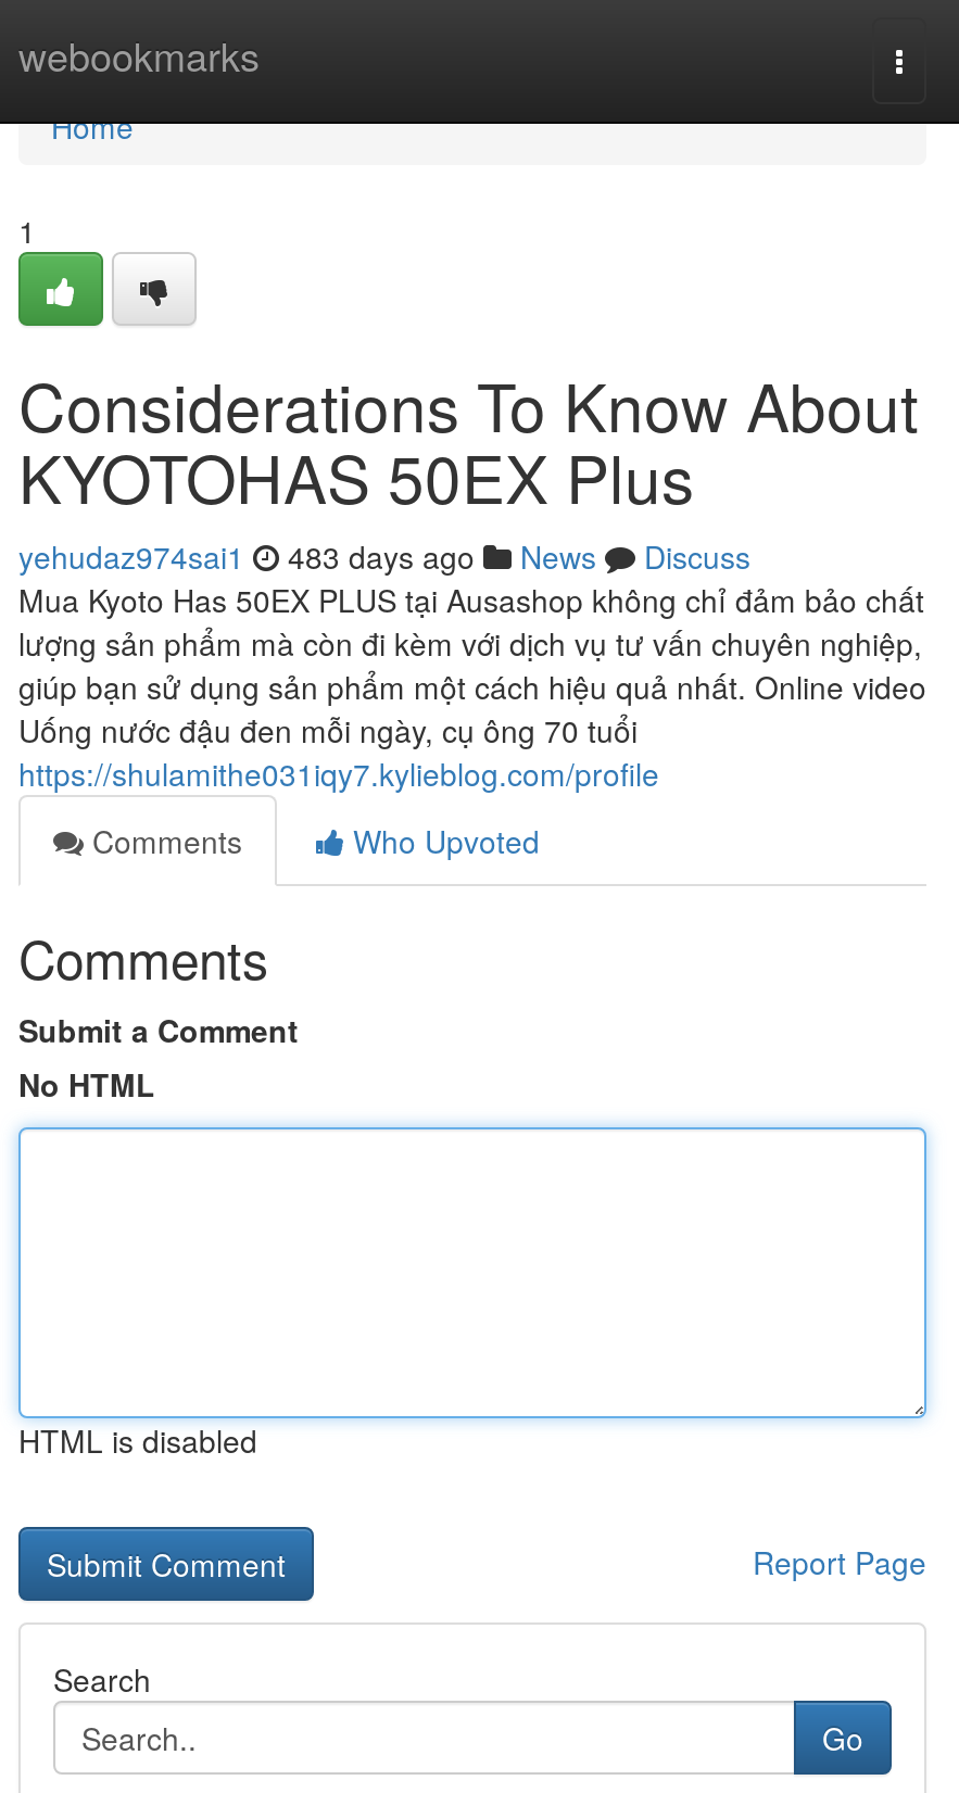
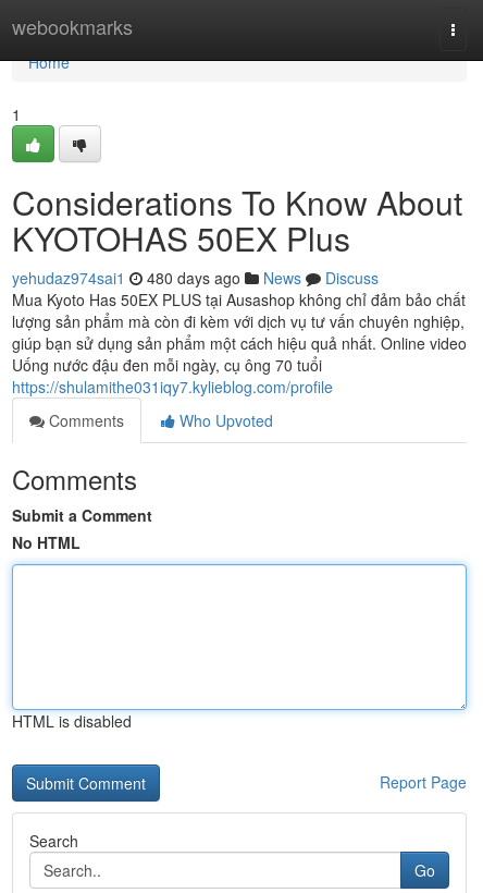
- yehudaz974sai1 483 days ago News Discuss
+ yehudaz974sai1 480 days ago News Discuss
